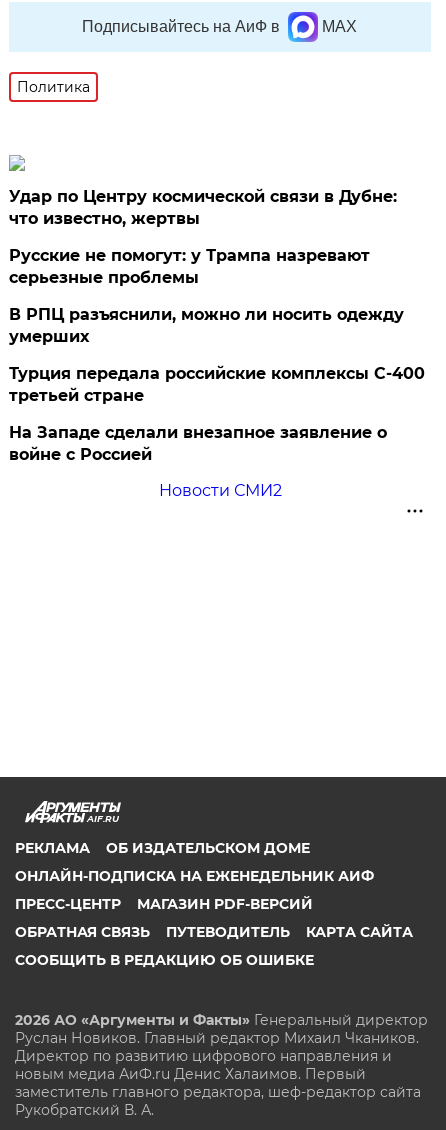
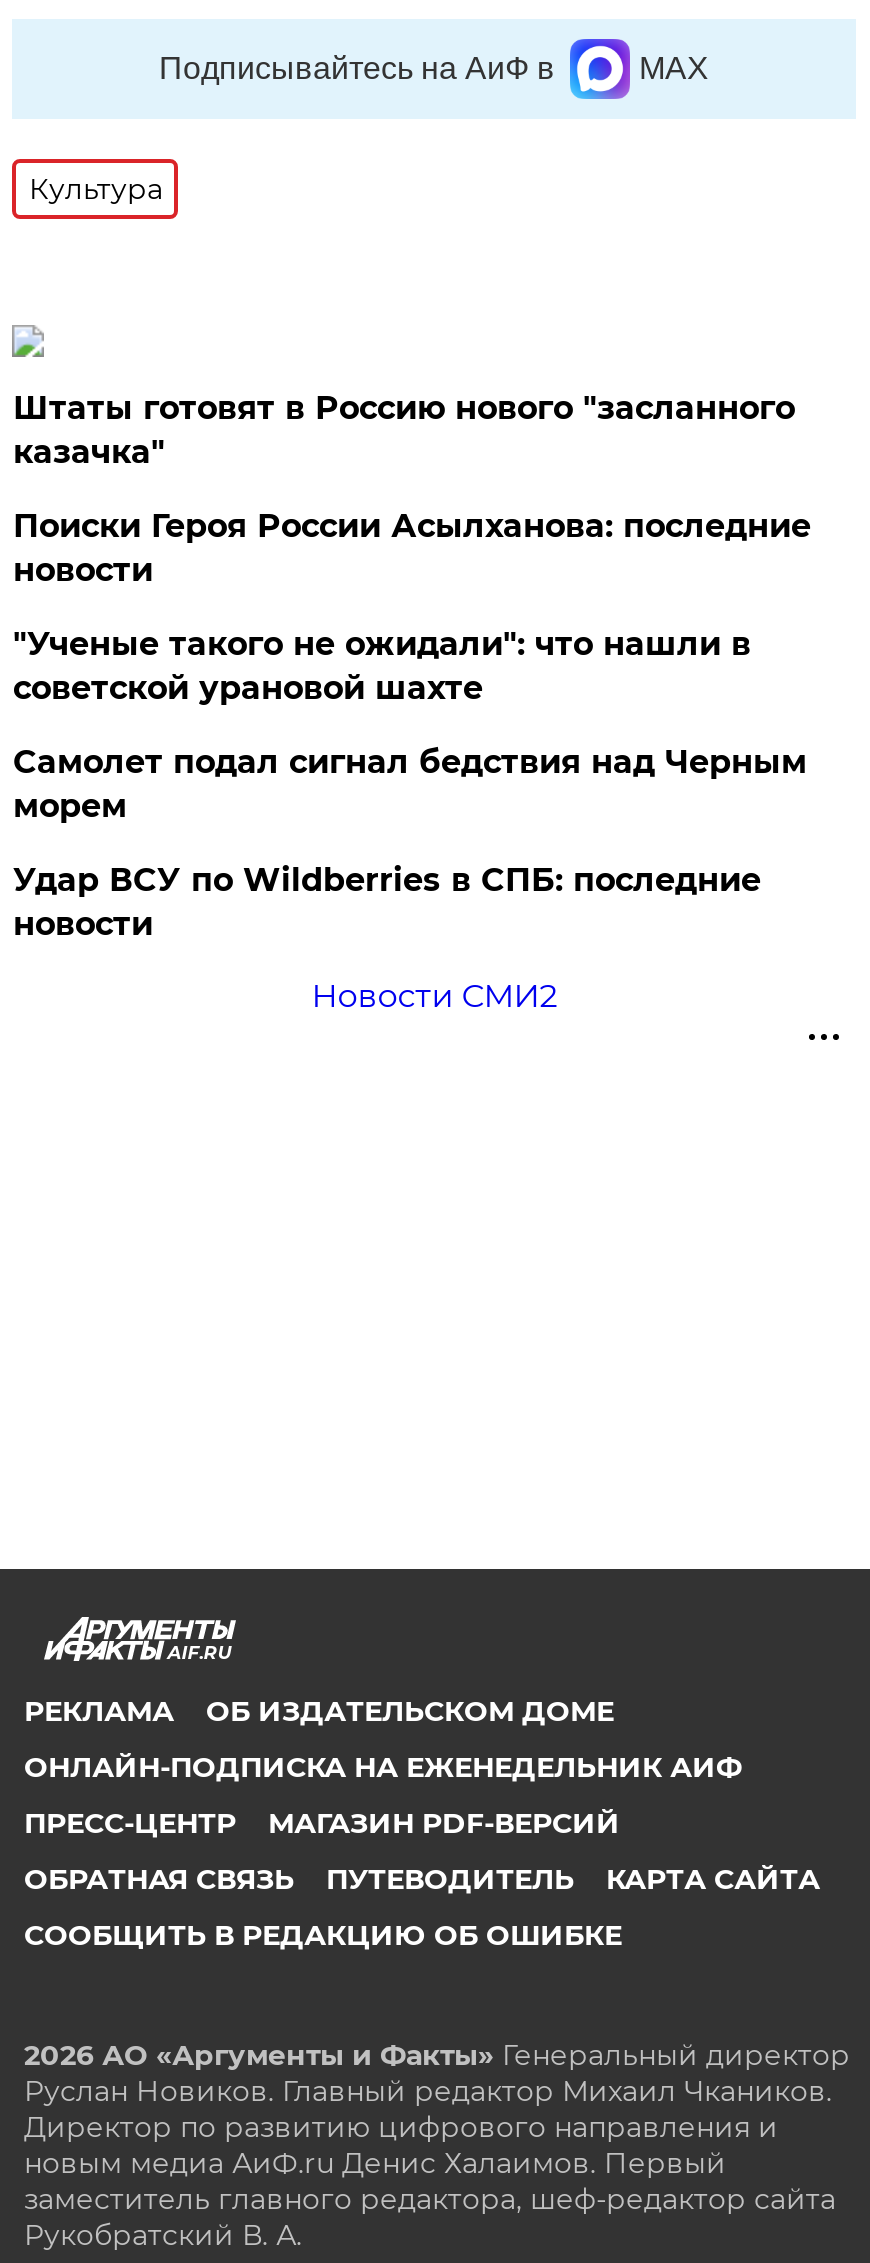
- Политика
+ Культура

- Удар по Центру космической связи в Дубне:
- что известно, жертвы
+ Штаты готовят в Россию нового "засланного
+ казачка"

- Русские не помогут: у Трампа назревают
- серьезные проблемы
+ Поиски Героя России Асылханова: последние
+ новости

- В РПЦ разъяснили, можно ли носить одежду
- умерших
+ "Ученые такого не ожидали": что нашли в
+ советской урановой шахте

- Турция передала российские комплексы С-400
- третьей стране
+ Самолет подал сигнал бедствия над Черным
+ морем

- На Западе сделали внезапное заявление о
- войне с Россией
+ Удар ВСУ по Wildberries в СПБ: последние
+ новости
